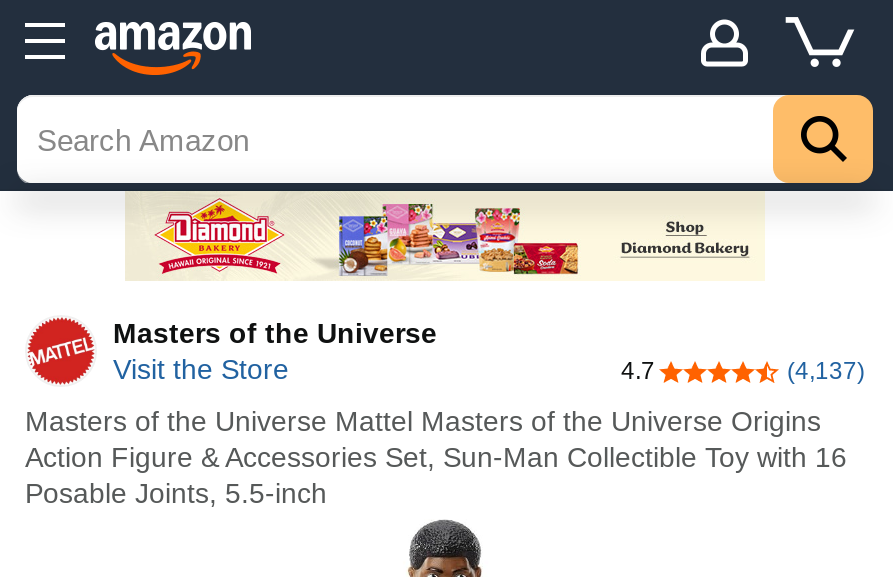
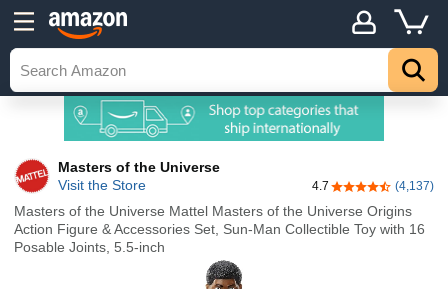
- [image]
+ [image]
